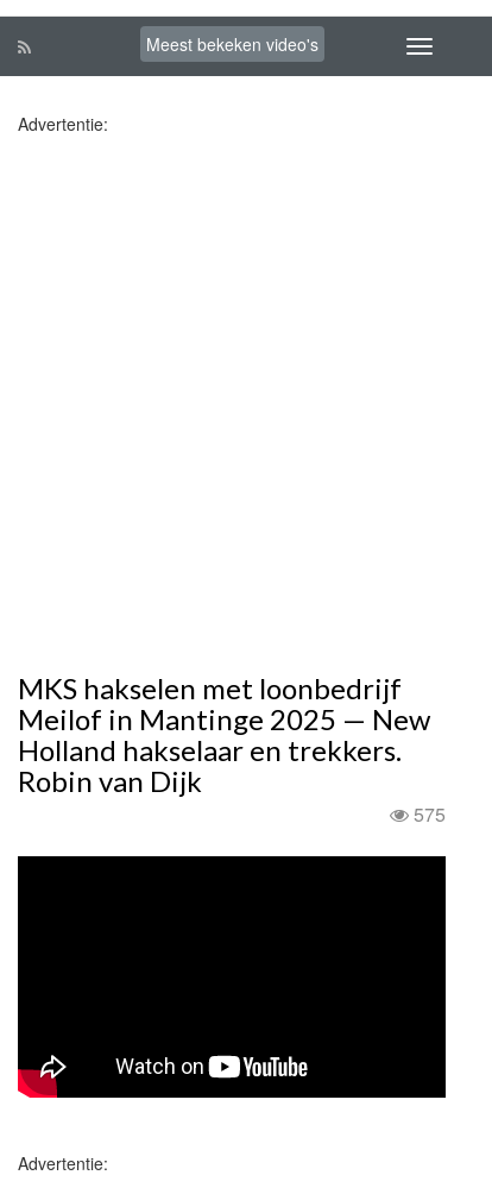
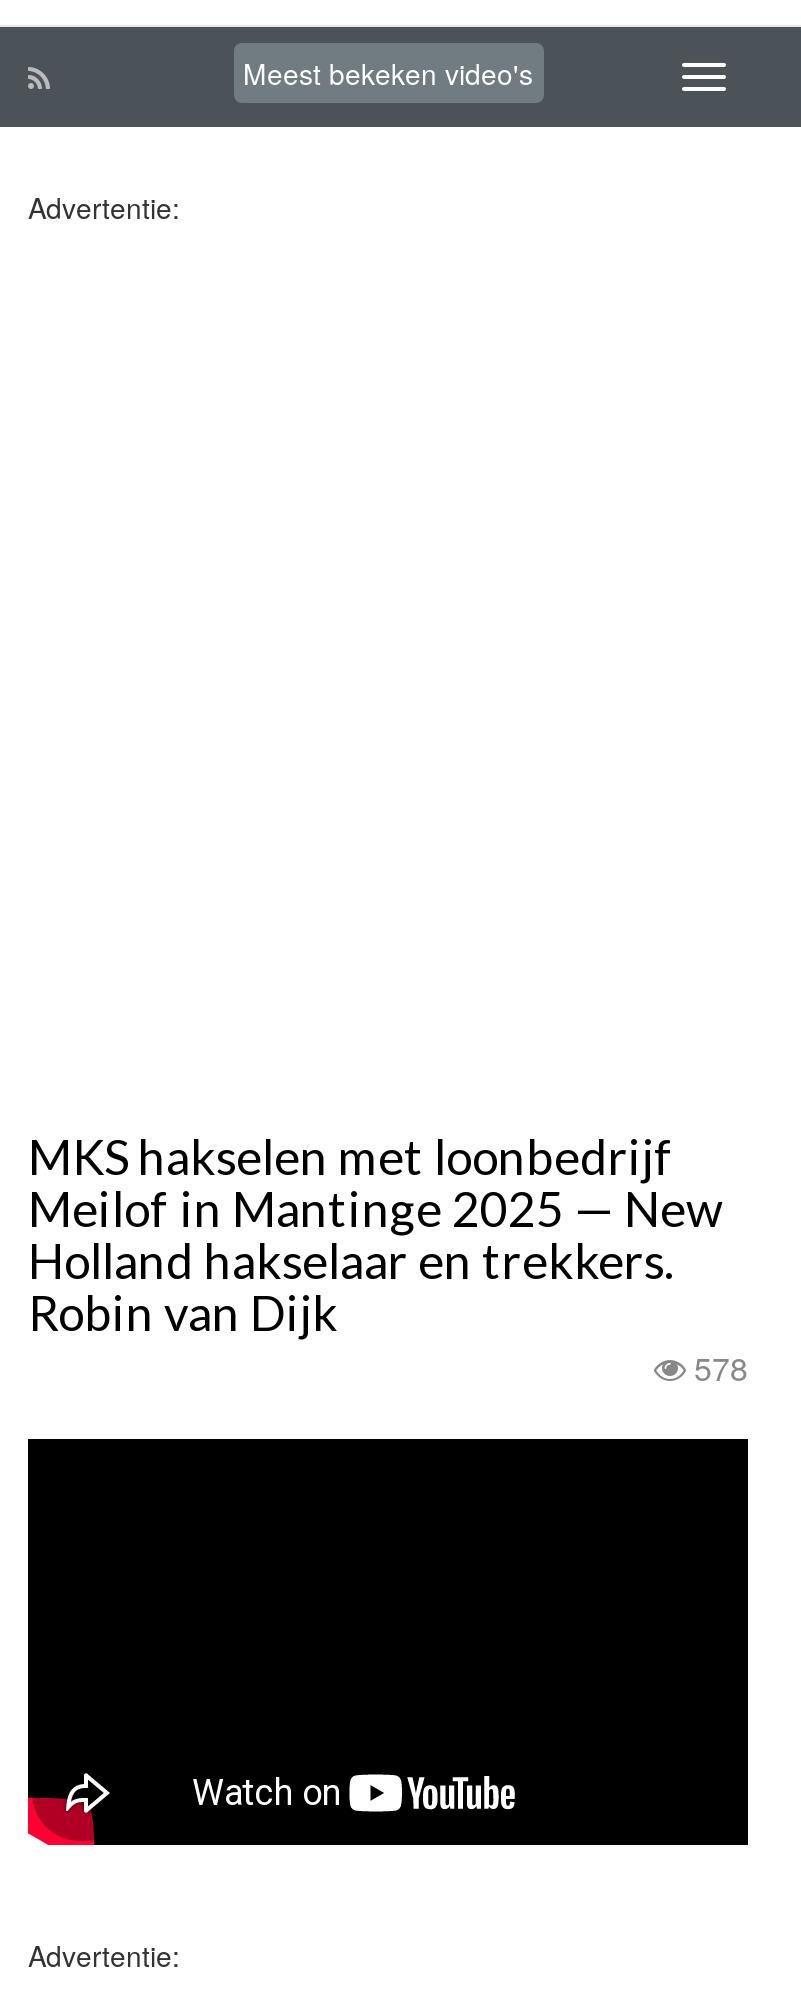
- 575
+ 578
